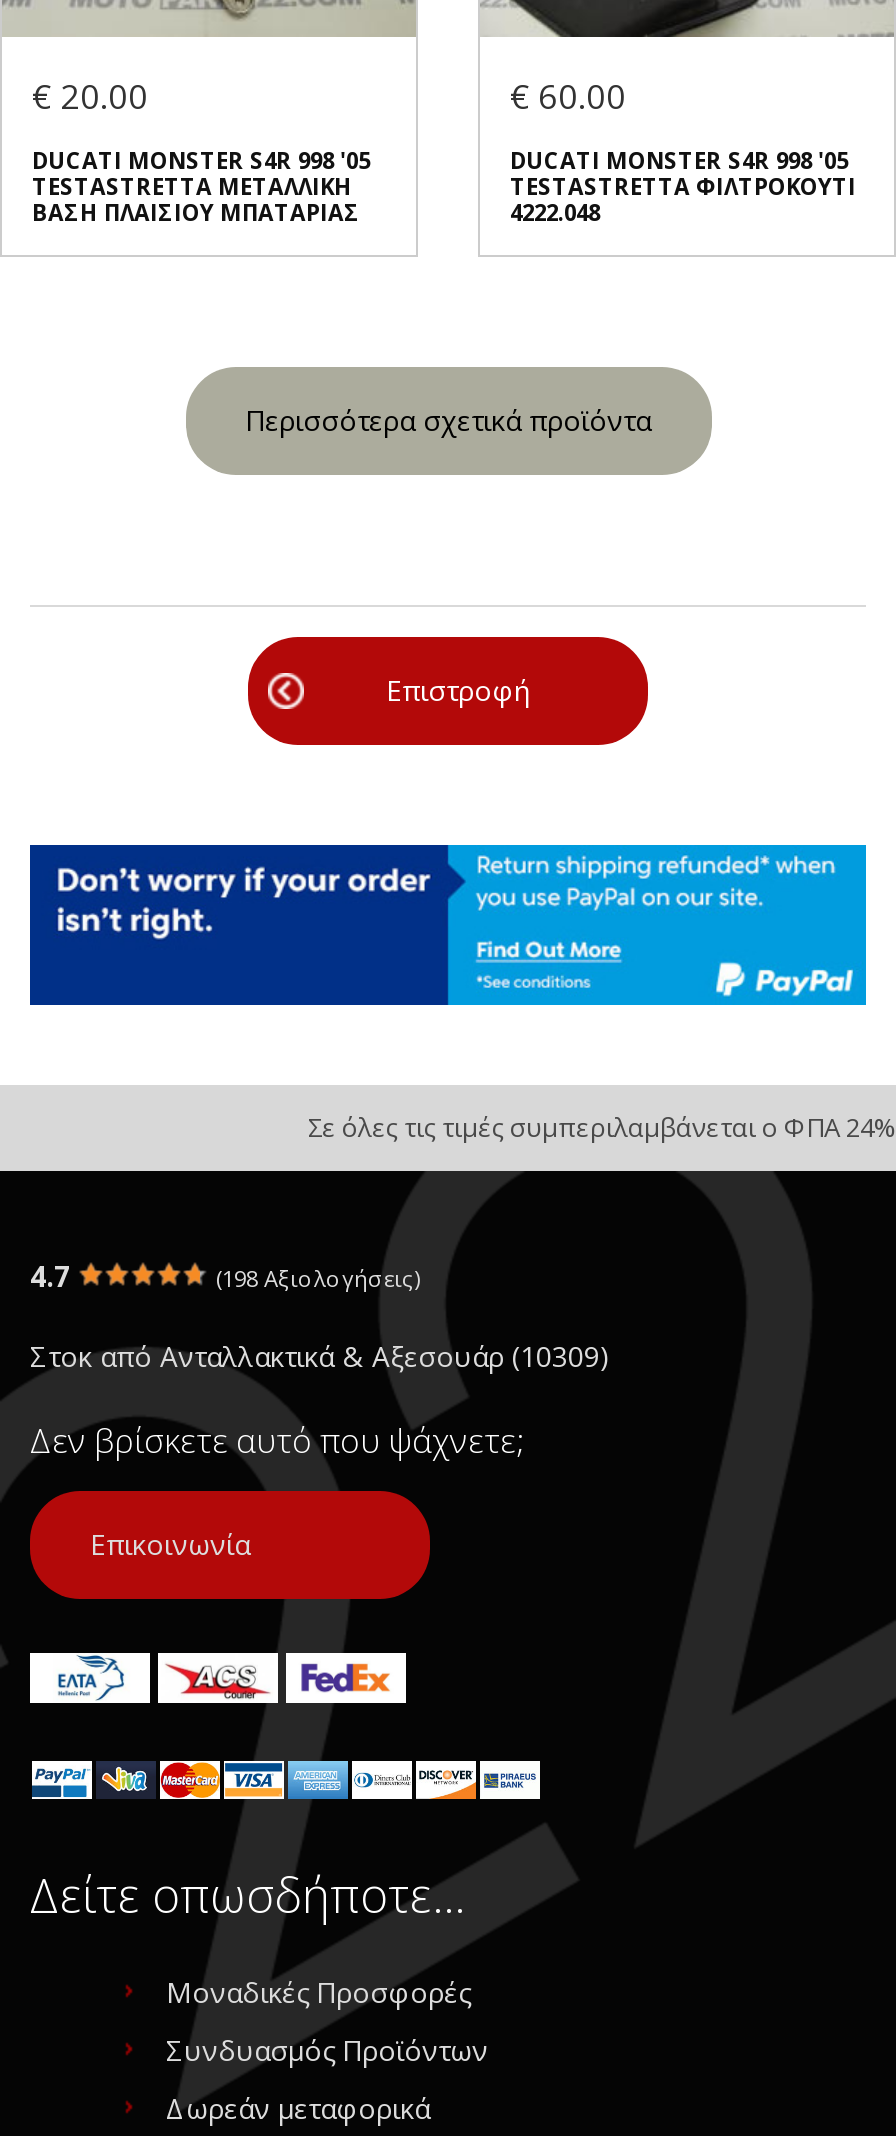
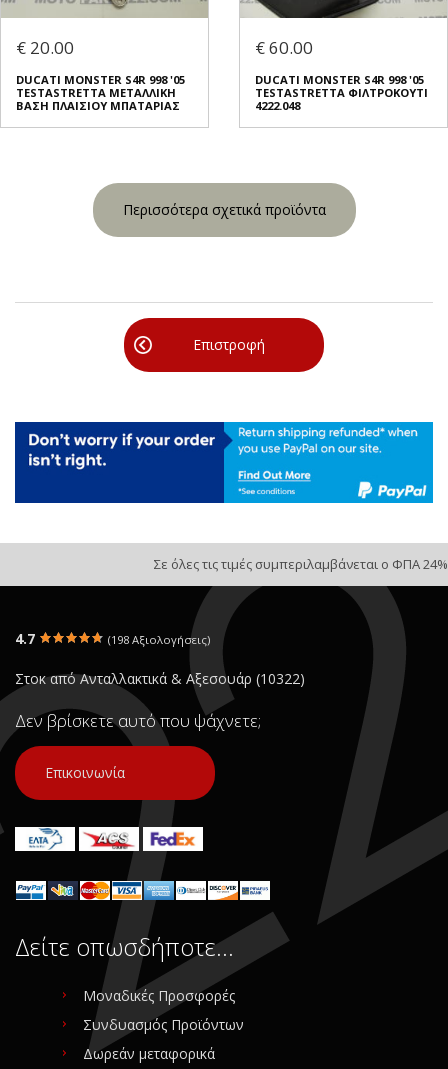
- Στοκ από Ανταλλακτικά & Αξεσουάρ (10309)
+ Στοκ από Ανταλλακτικά & Αξεσουάρ (10322)
